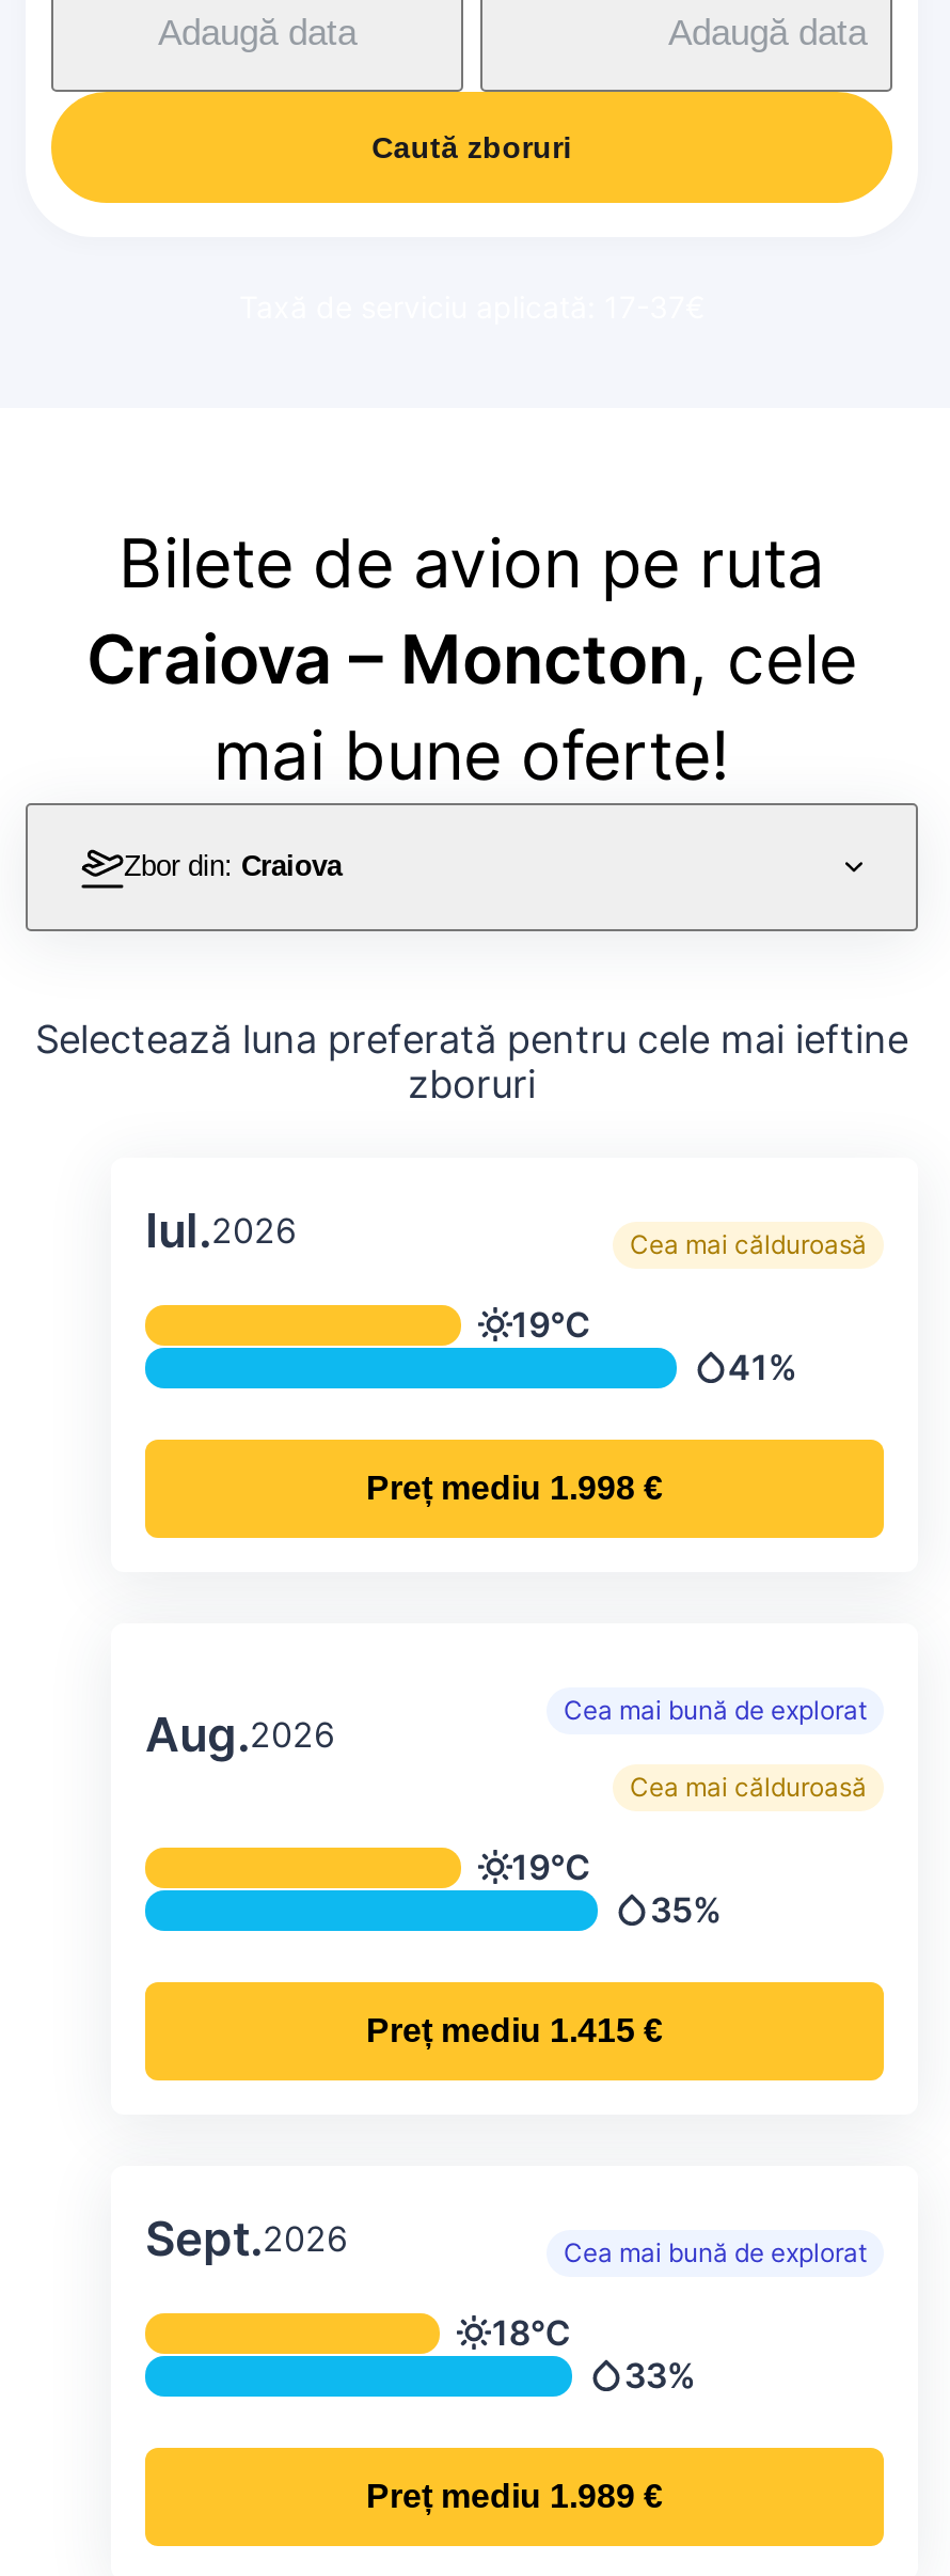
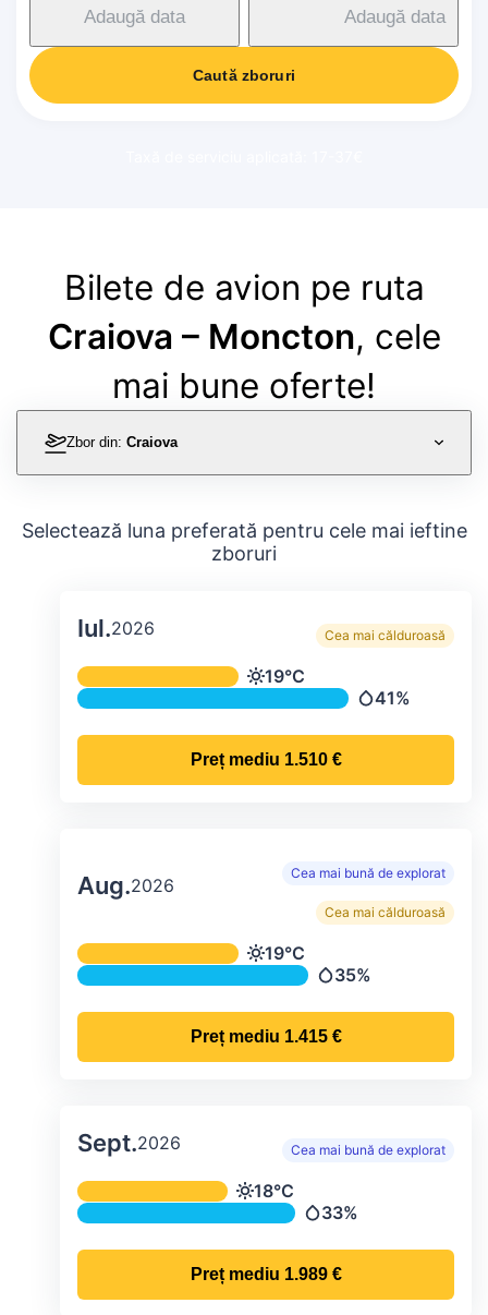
- Preț mediu 1.998 €
+ Preț mediu 1.510 €
